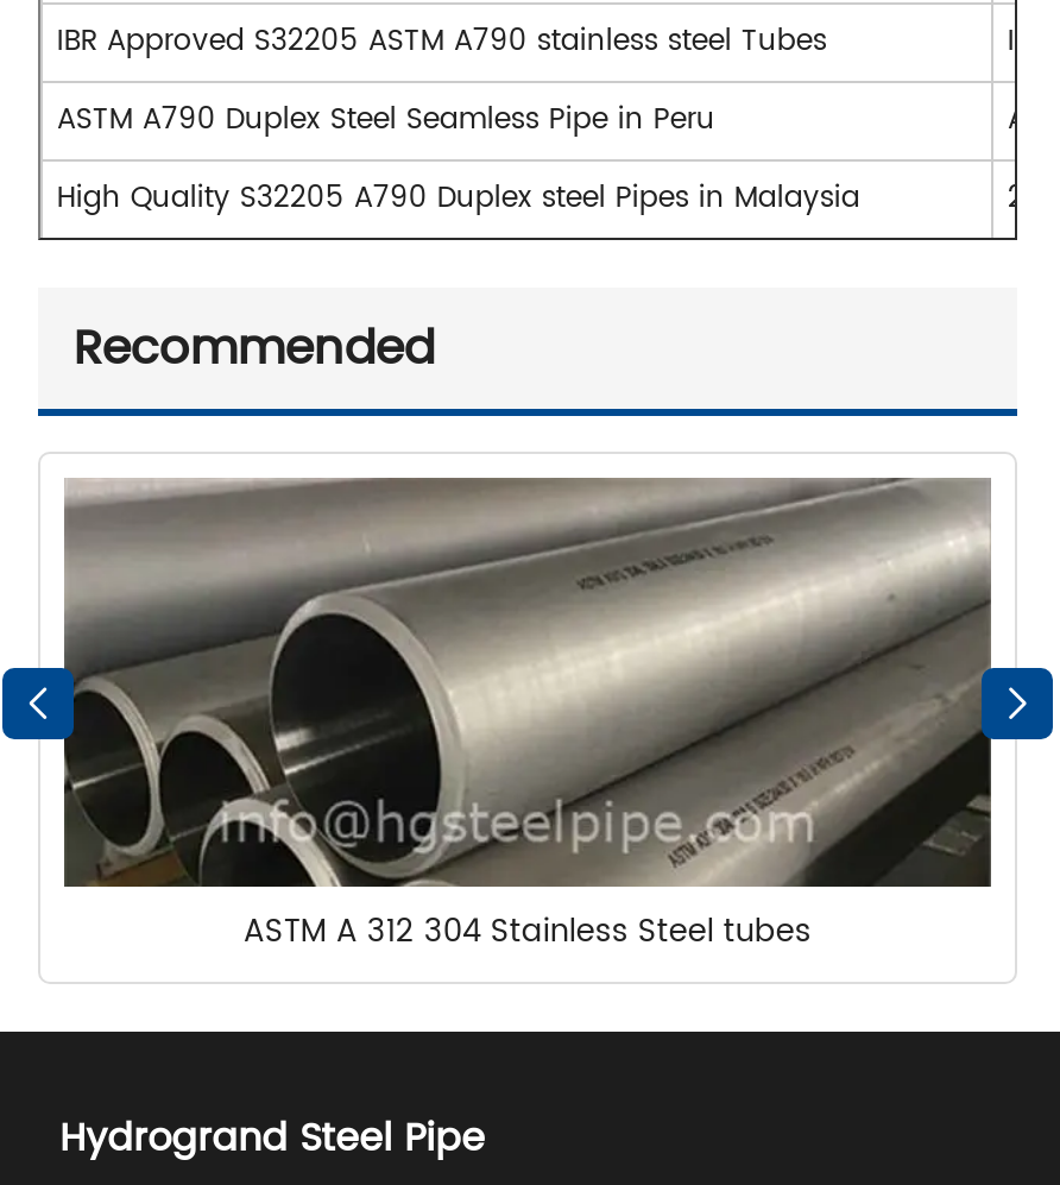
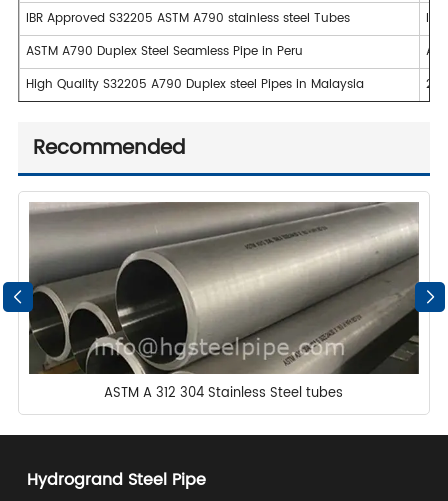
- ASTM A 312 304L Stainless Steel Tubes
+ ASTM A 312 304 Stainless Steel tubes
